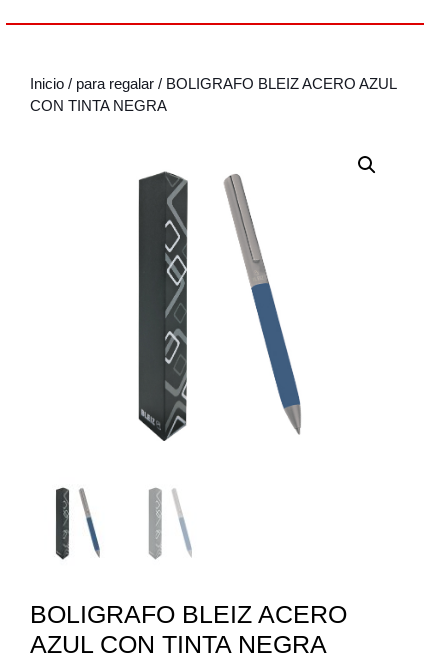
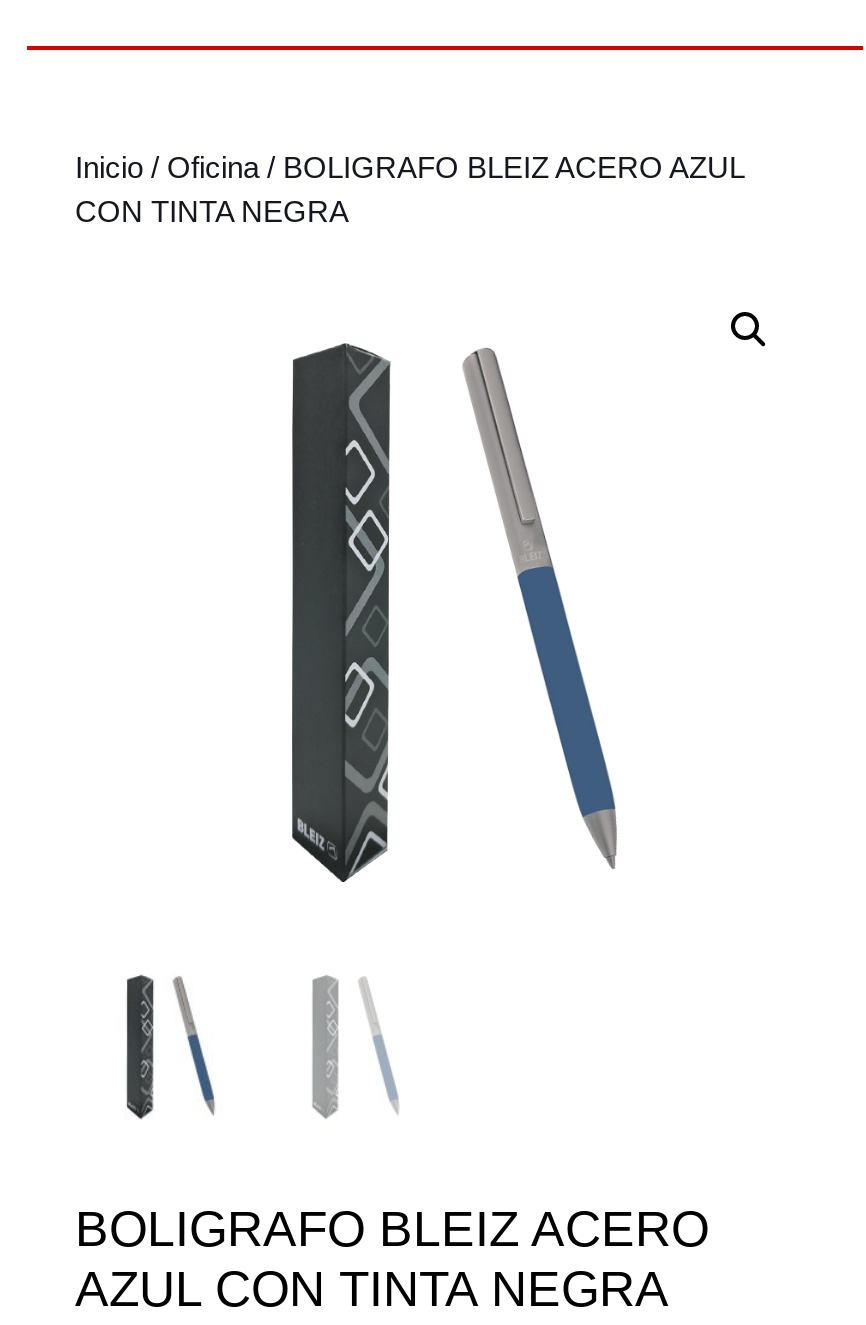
- Inicio / para regalar / BOLIGRAFO BLEIZ ACERO AZUL
+ Inicio / Oficina / BOLIGRAFO BLEIZ ACERO AZUL
